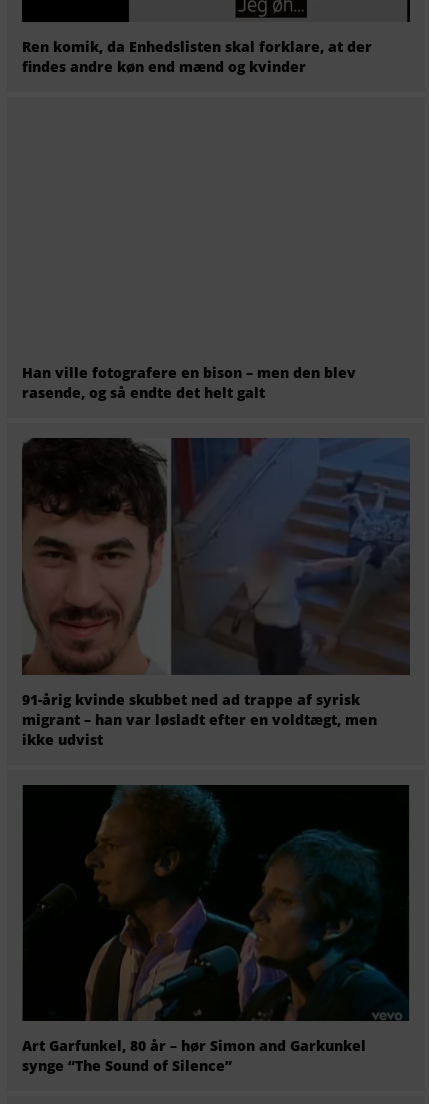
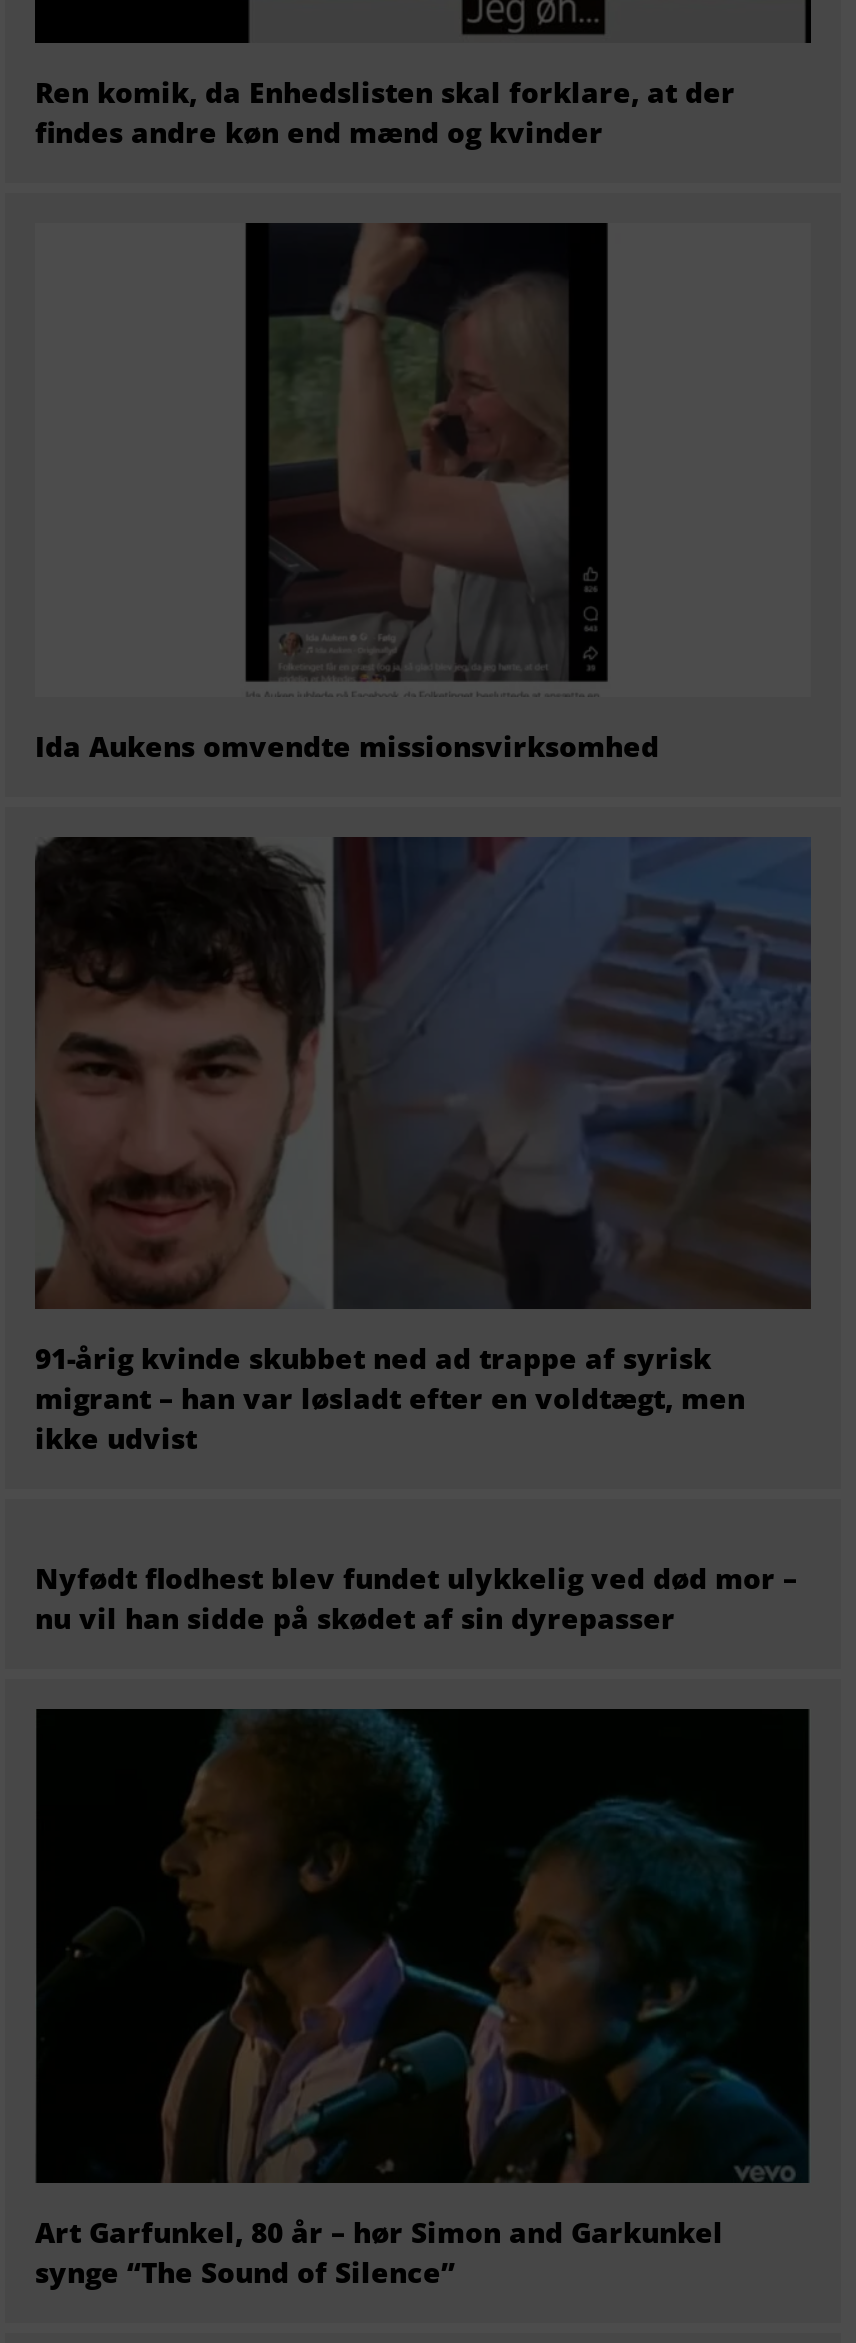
+ [image]

- Han ville fotografere en bison – men den blev
- rasende, og så endte det helt galt
+ Ida Aukens omvendte missionsvirksomhed

moved up: [image] | 91-årig kvinde skubbet ned ad trappe af syrisk | migrant – han var løsladt efter en voldtægt, men | ikke udvist

+ Nyfødt flodhest blev fundet ulykkelig ved død mor –
+ nu vil han sidde på skødet af sin dyrepasser
